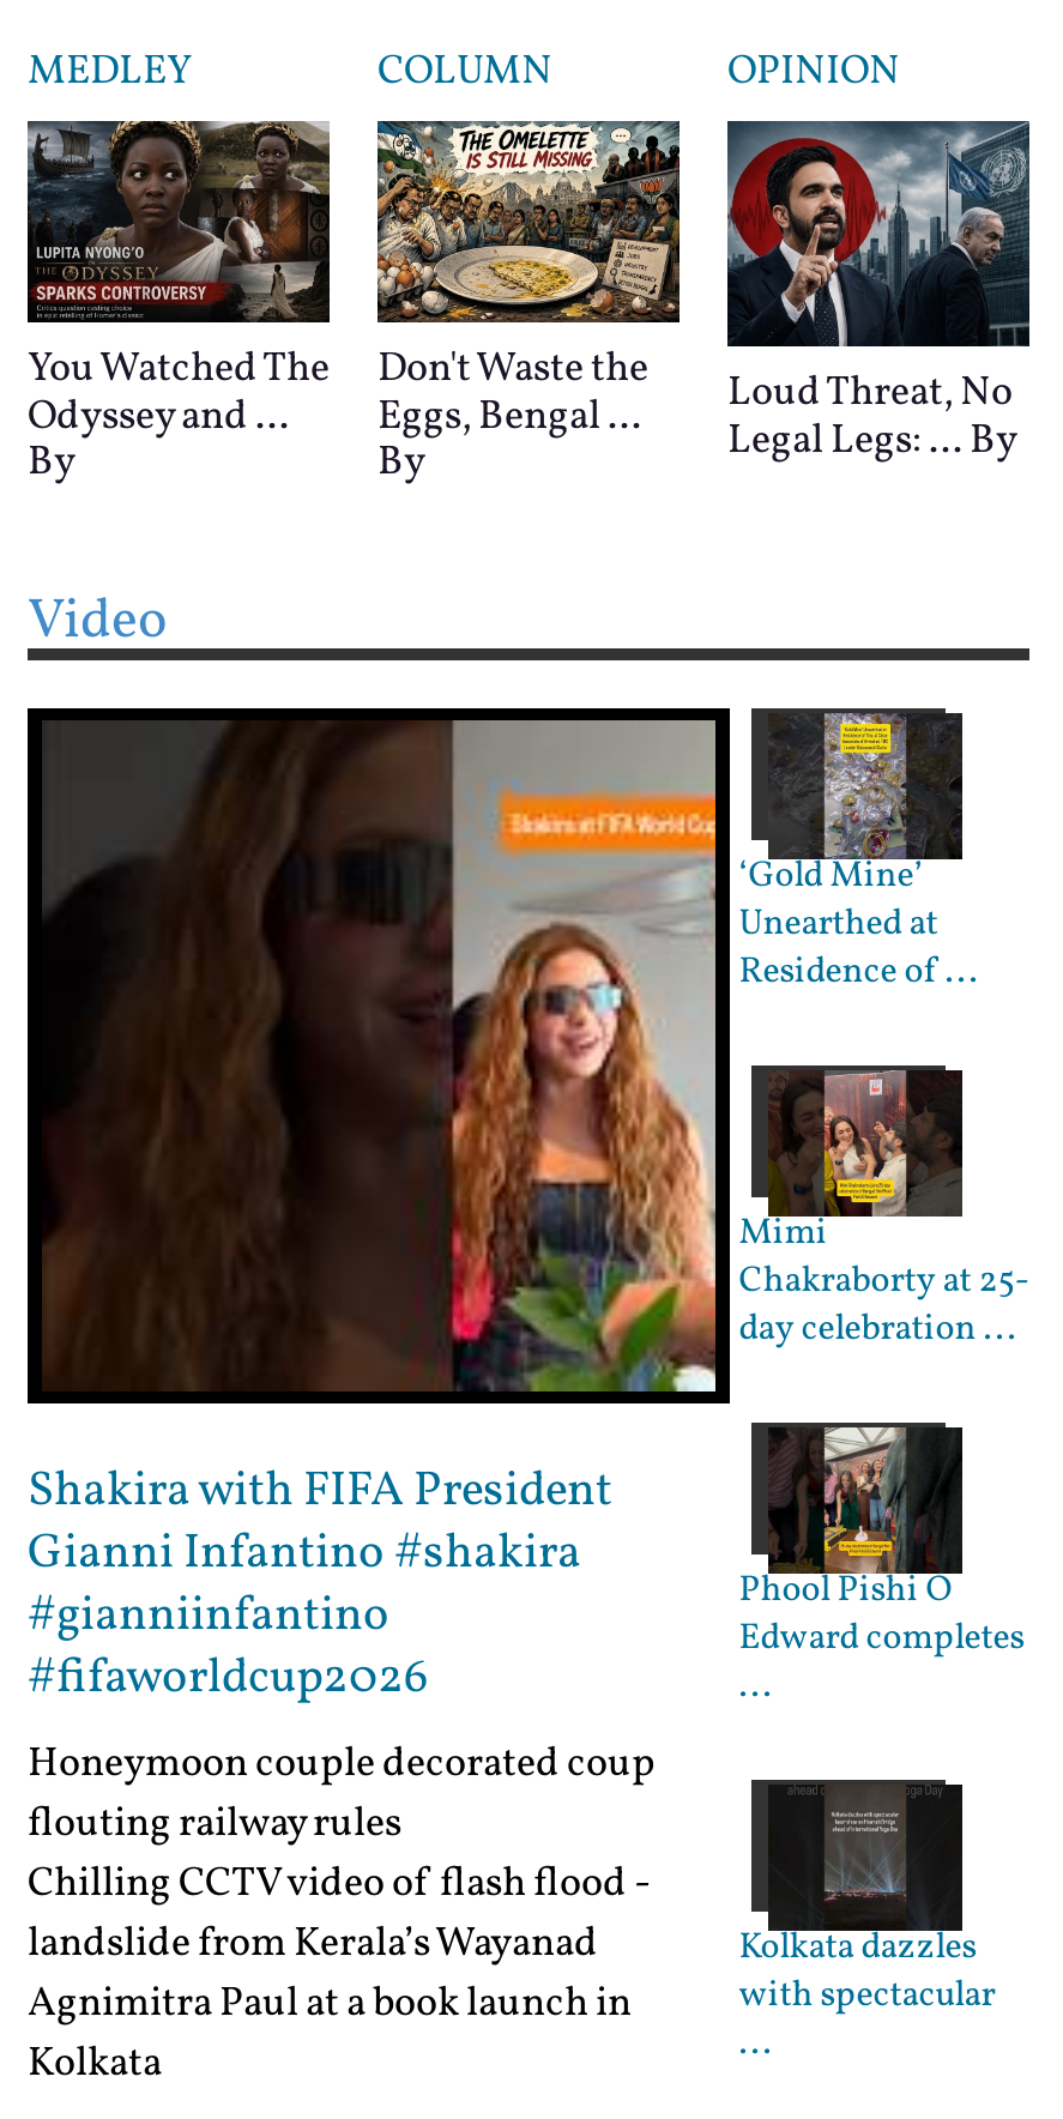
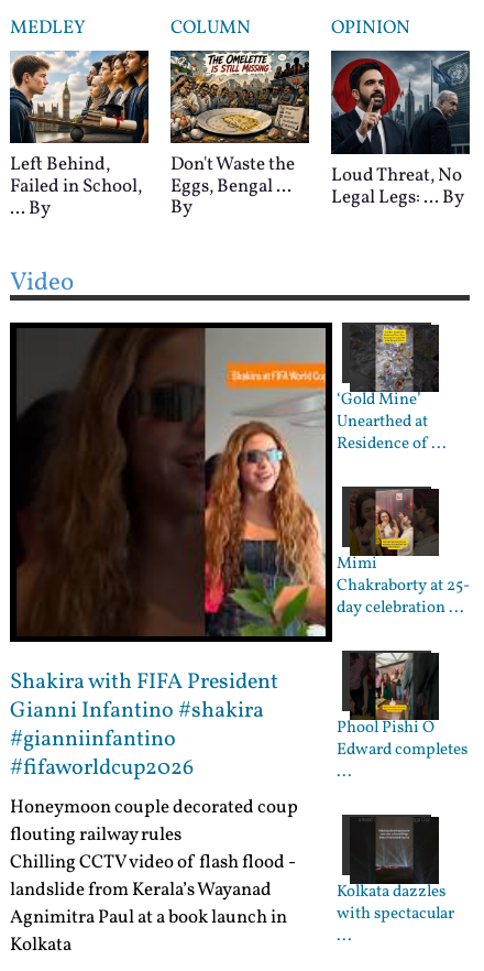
- [image]
- You Watched The
- Odyssey and ...
- By
+ [image]
+ Left Behind,
+ Failed in School,
+ ... By
